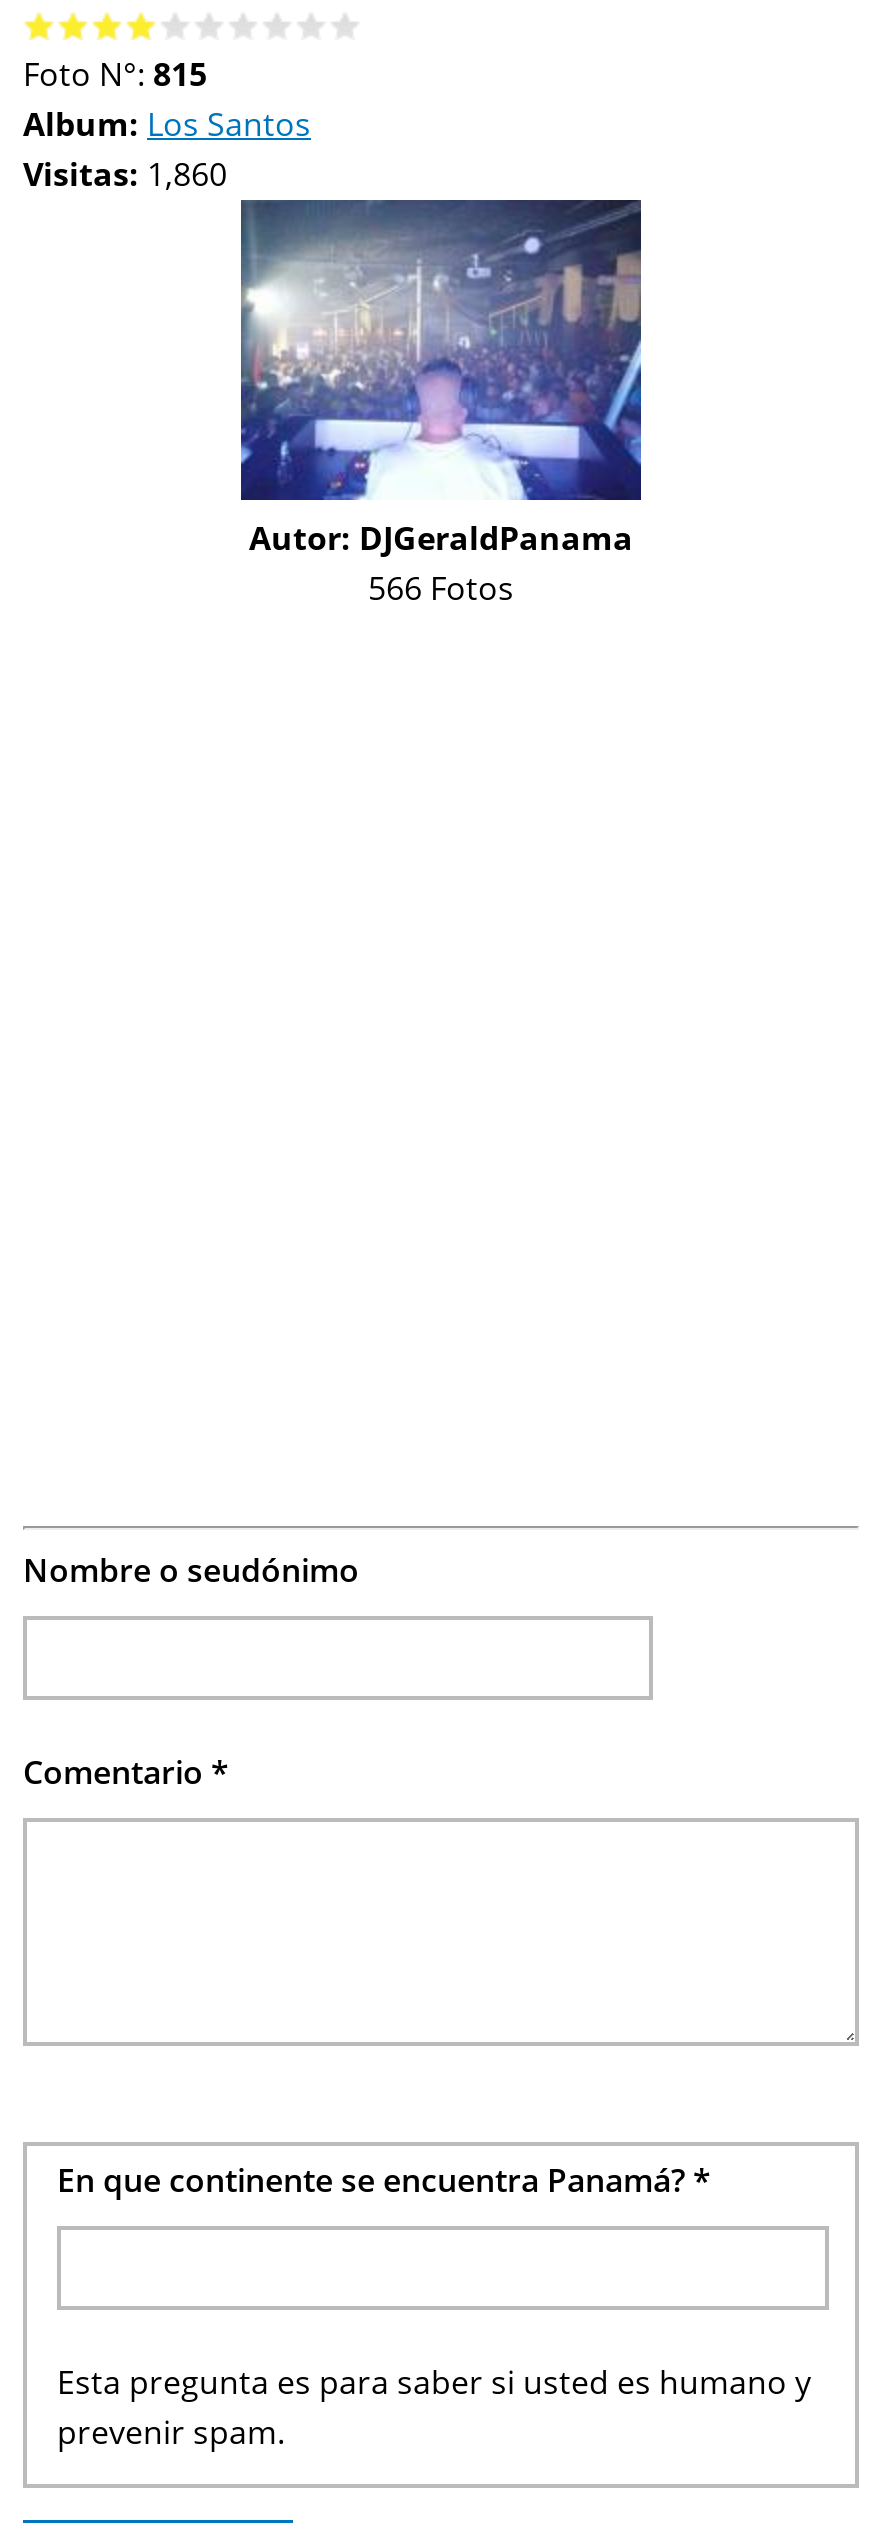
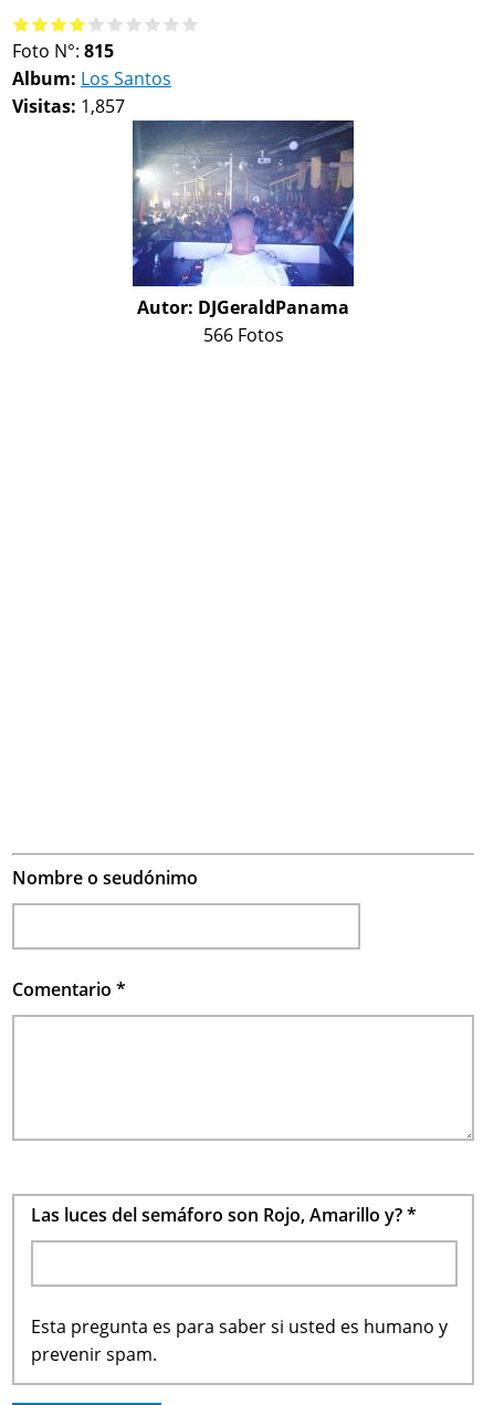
- Visitas: 1,860
+ Visitas: 1,857

- En que continente se encuentra Panamá? *
+ Las luces del semáforo son Rojo, Amarillo y? *
